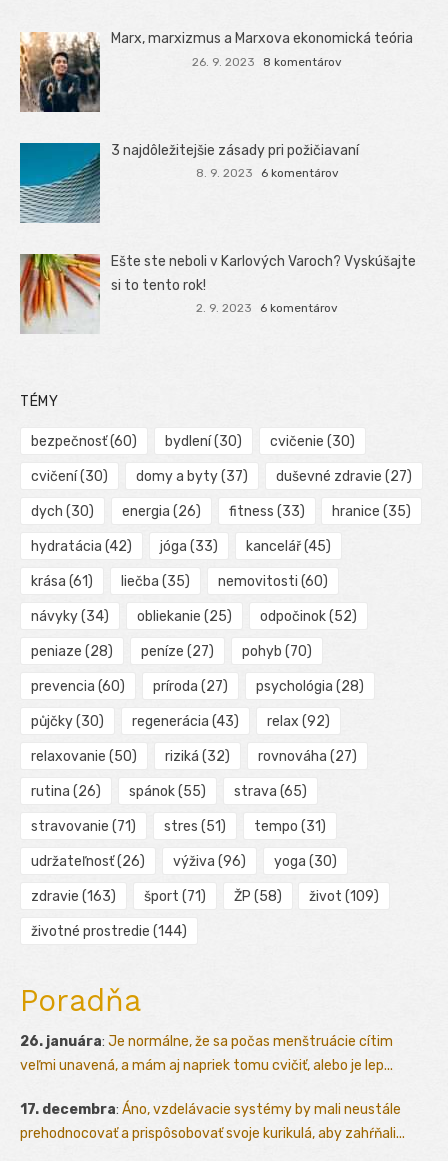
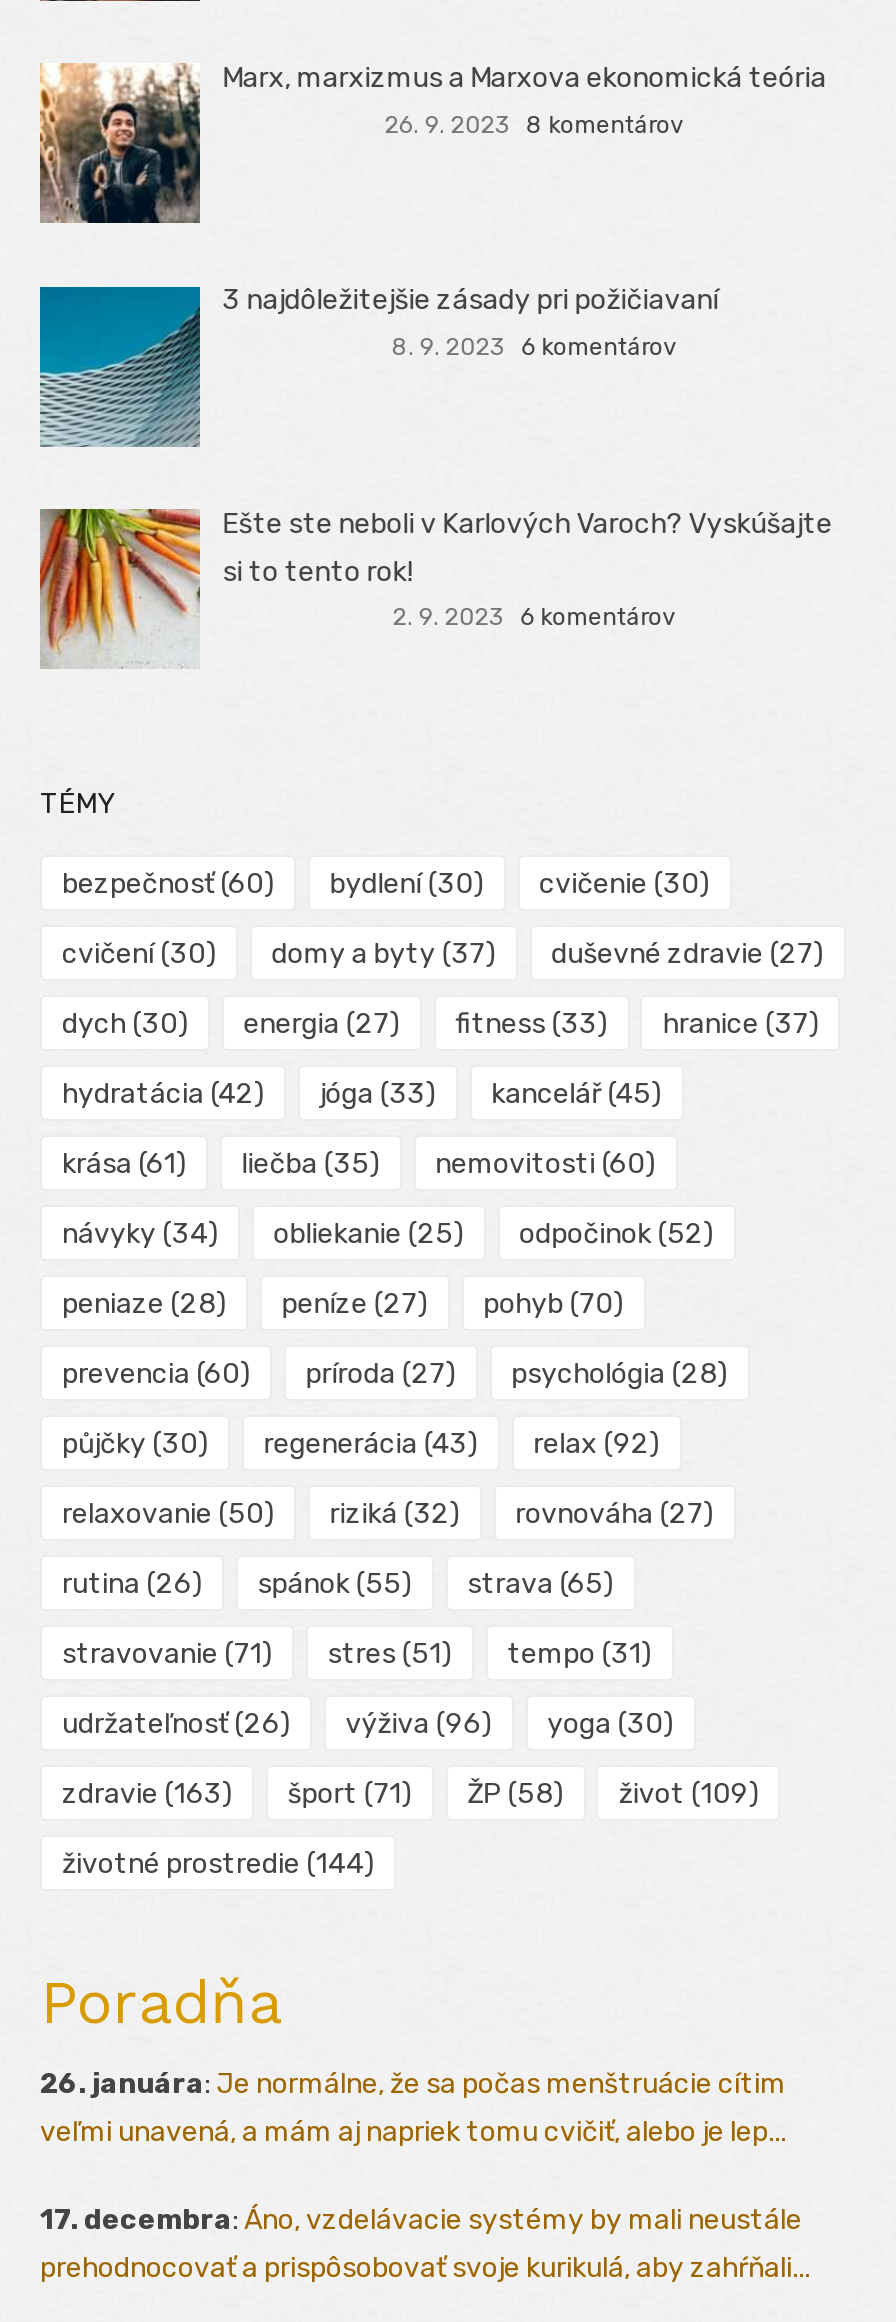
- energia (26)
+ energia (27)

- hranice (35)
+ hranice (37)
